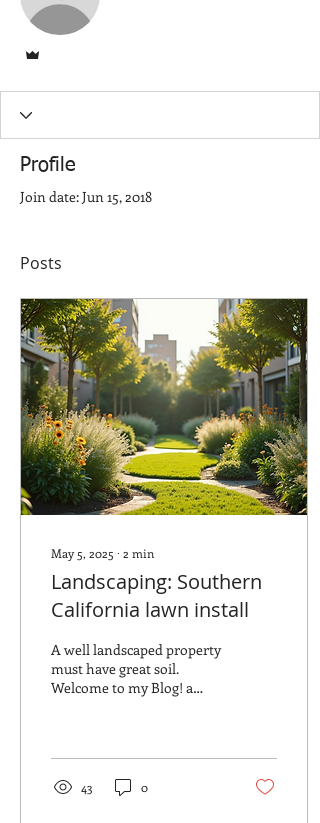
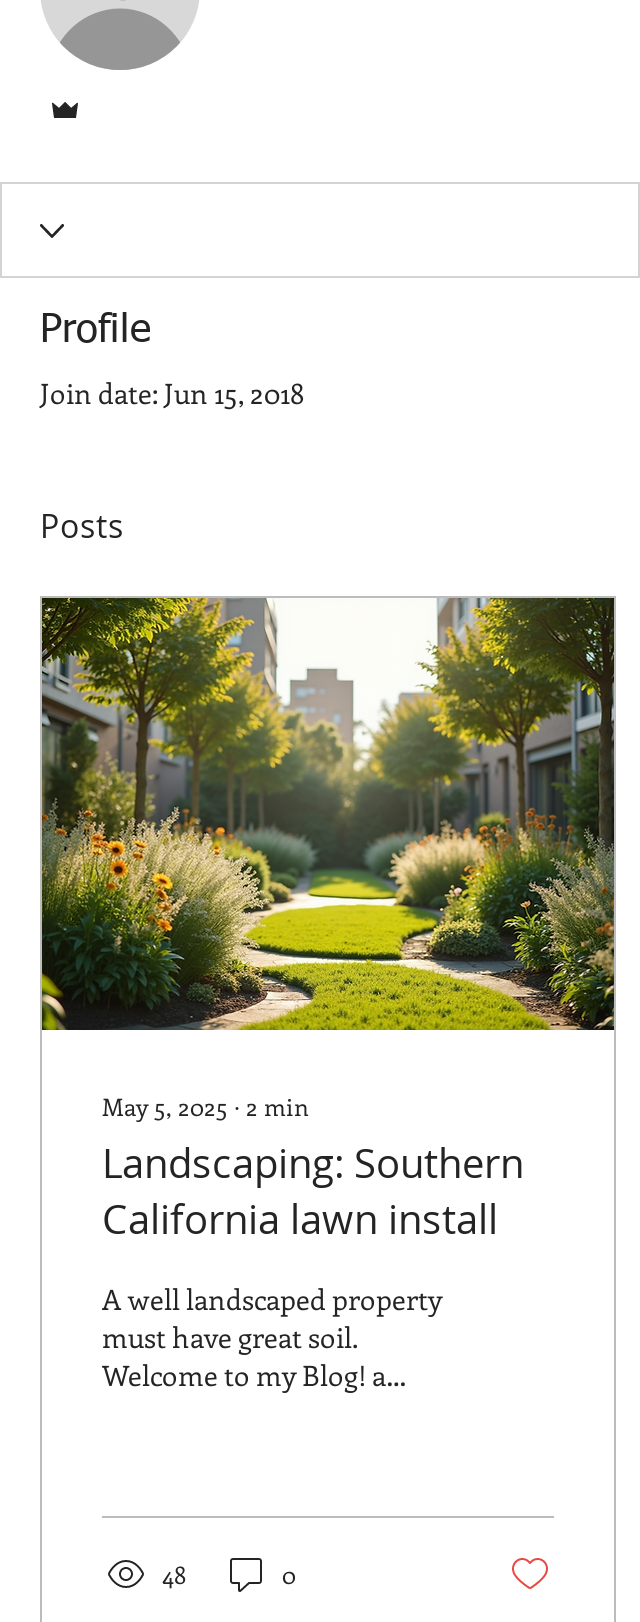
- 43
+ 48
